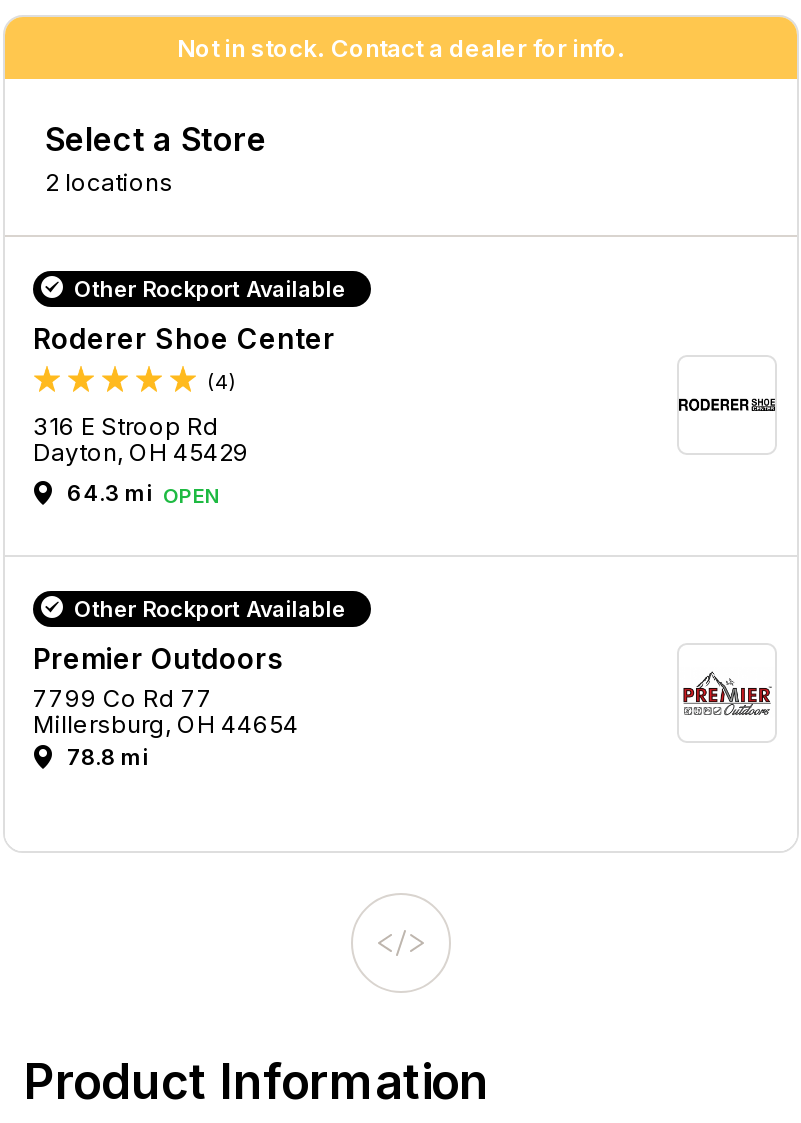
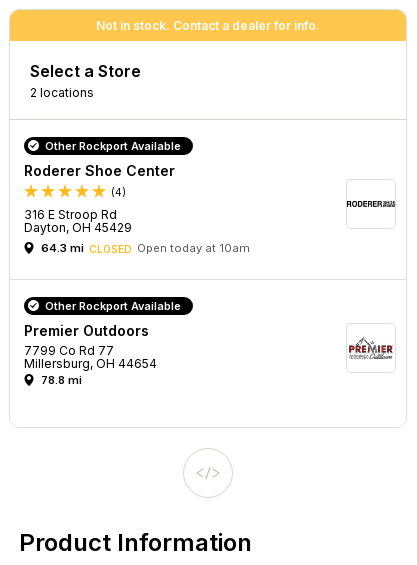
- 64.3 mi OPEN
+ 64.3 mi CLOSED Open today at 10am
